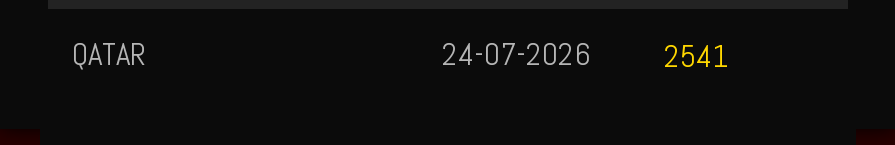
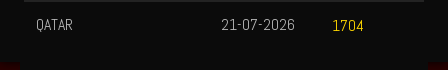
- 24-07-2026
+ 21-07-2026

- 2541
+ 1704
